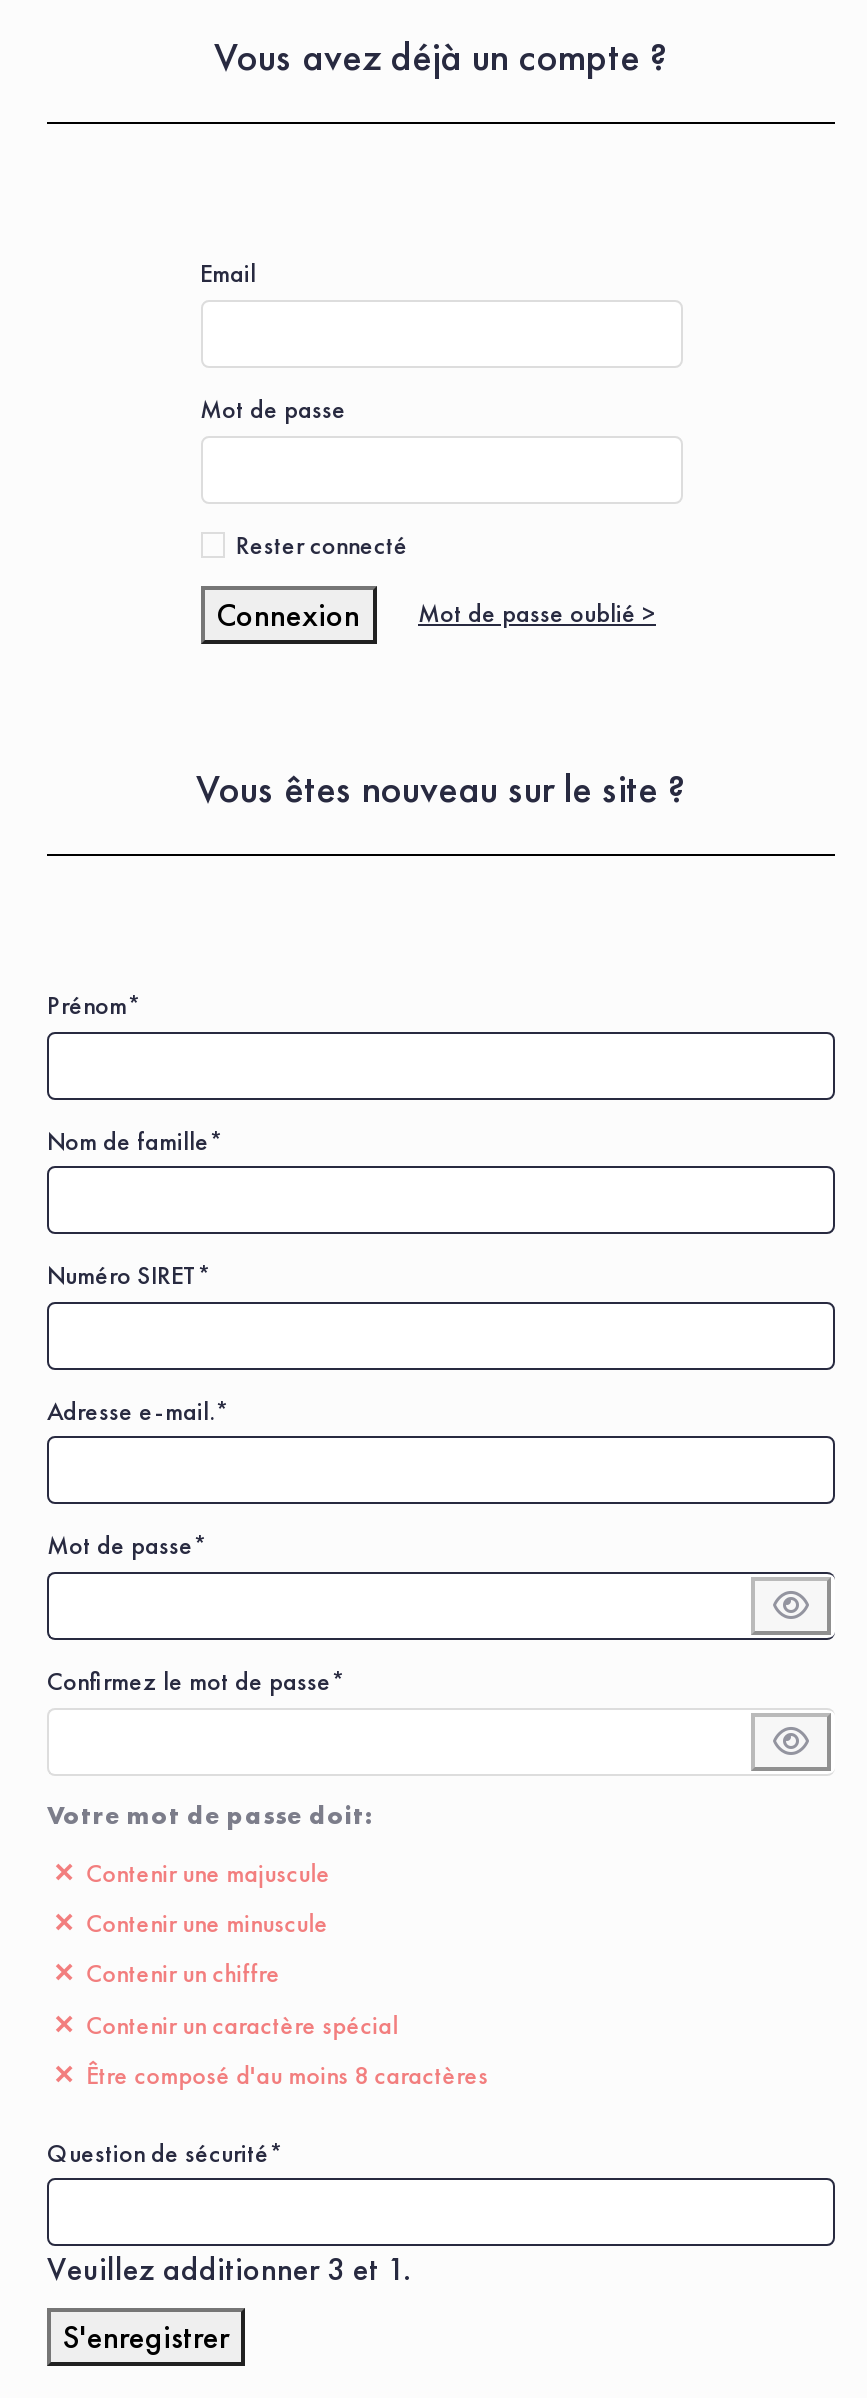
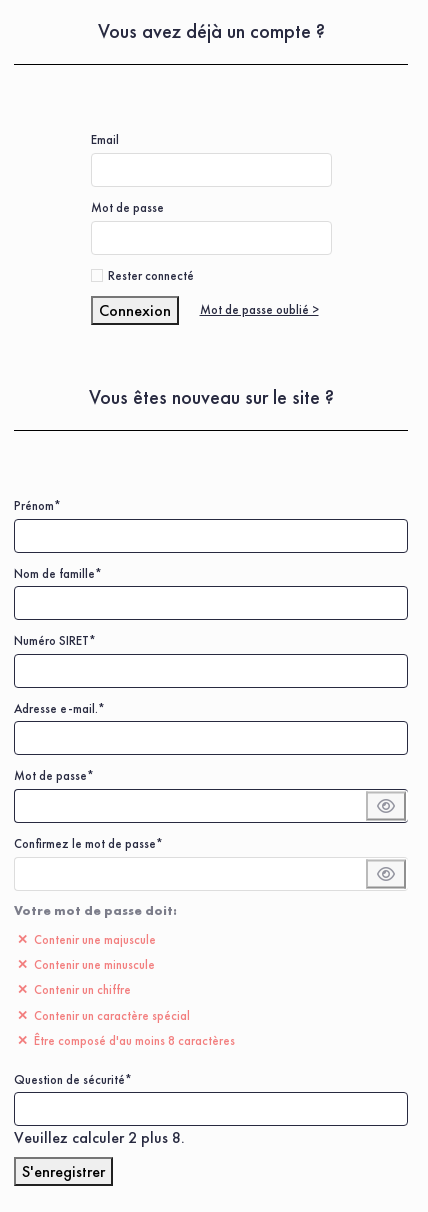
- Veuillez additionner 3 et 1.
+ Veuillez calculer 2 plus 8.
